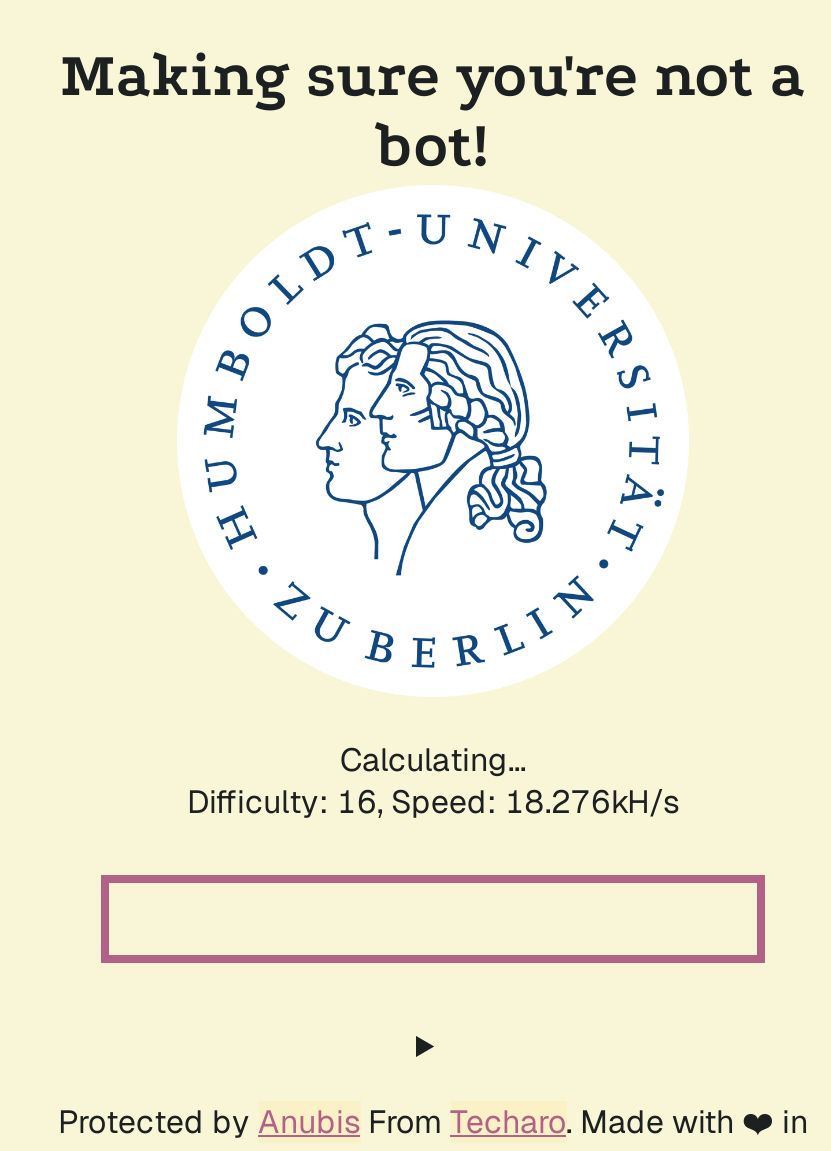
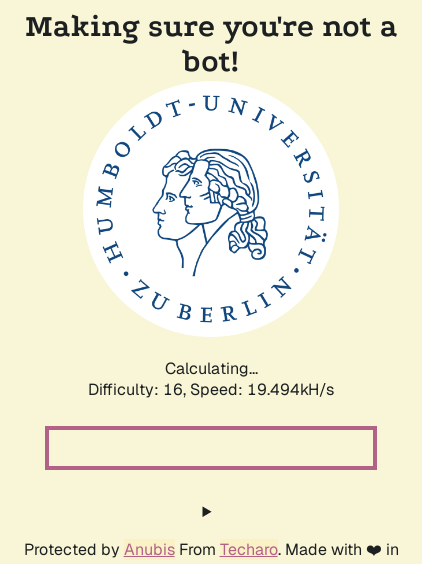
- Difficulty: 16, Speed: 18.276kH/s
+ Difficulty: 16, Speed: 19.494kH/s
